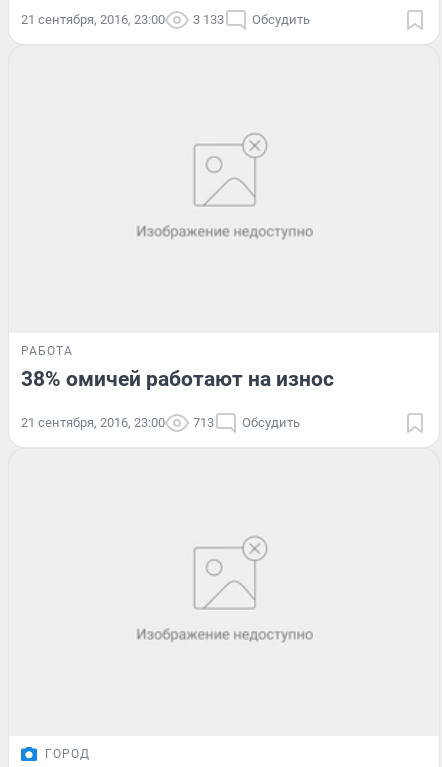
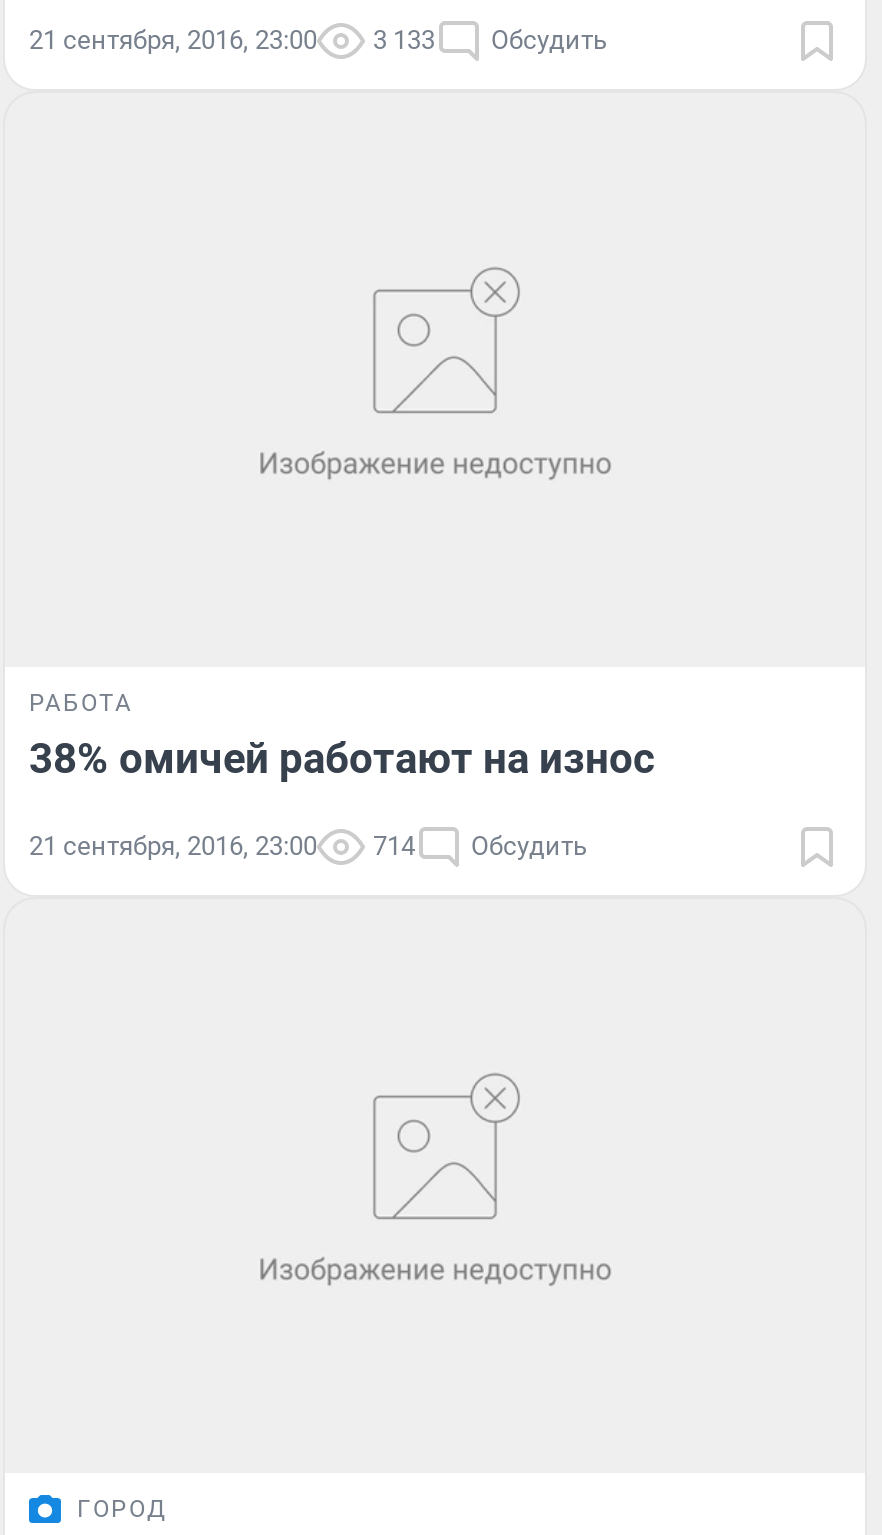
- 21 сентября, 2016, 23:00 713 Обсудить
+ 21 сентября, 2016, 23:00 714 Обсудить
